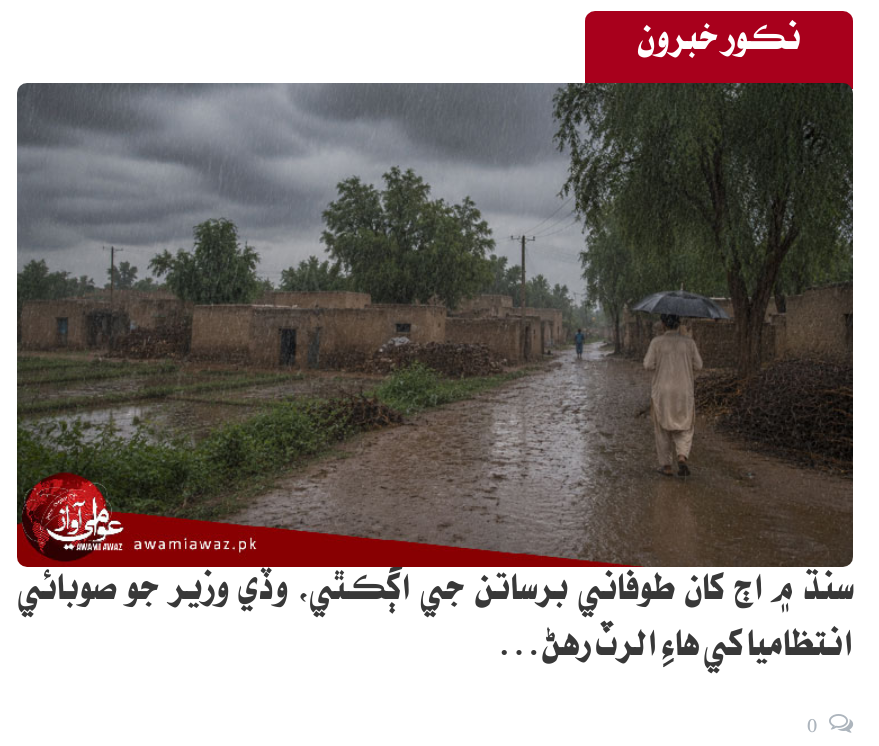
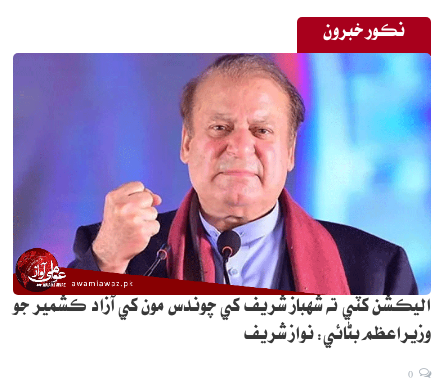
- [image]
- سنڌ ۾ اڄ کان طوفاني برساتن جي اڳڪٿي، وڏي وزير جو صوبائي
- انتظاميا کي هاءِ الرٽ رهڻ…
+ [image]
+ اليڪشن کٽي ته شهباز شريف کي چوندس مون کي آزاد ڪشمير جو
+ وزيراعظم بڻائي: نواز شريف
